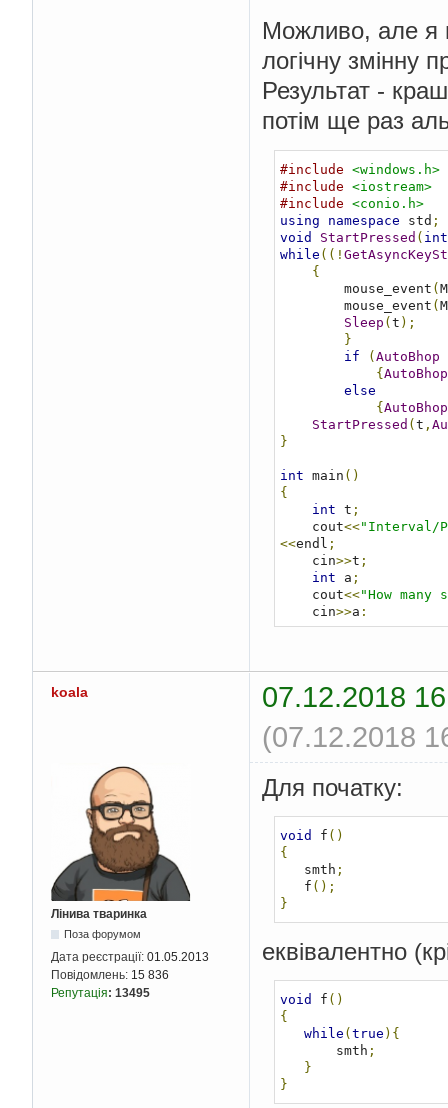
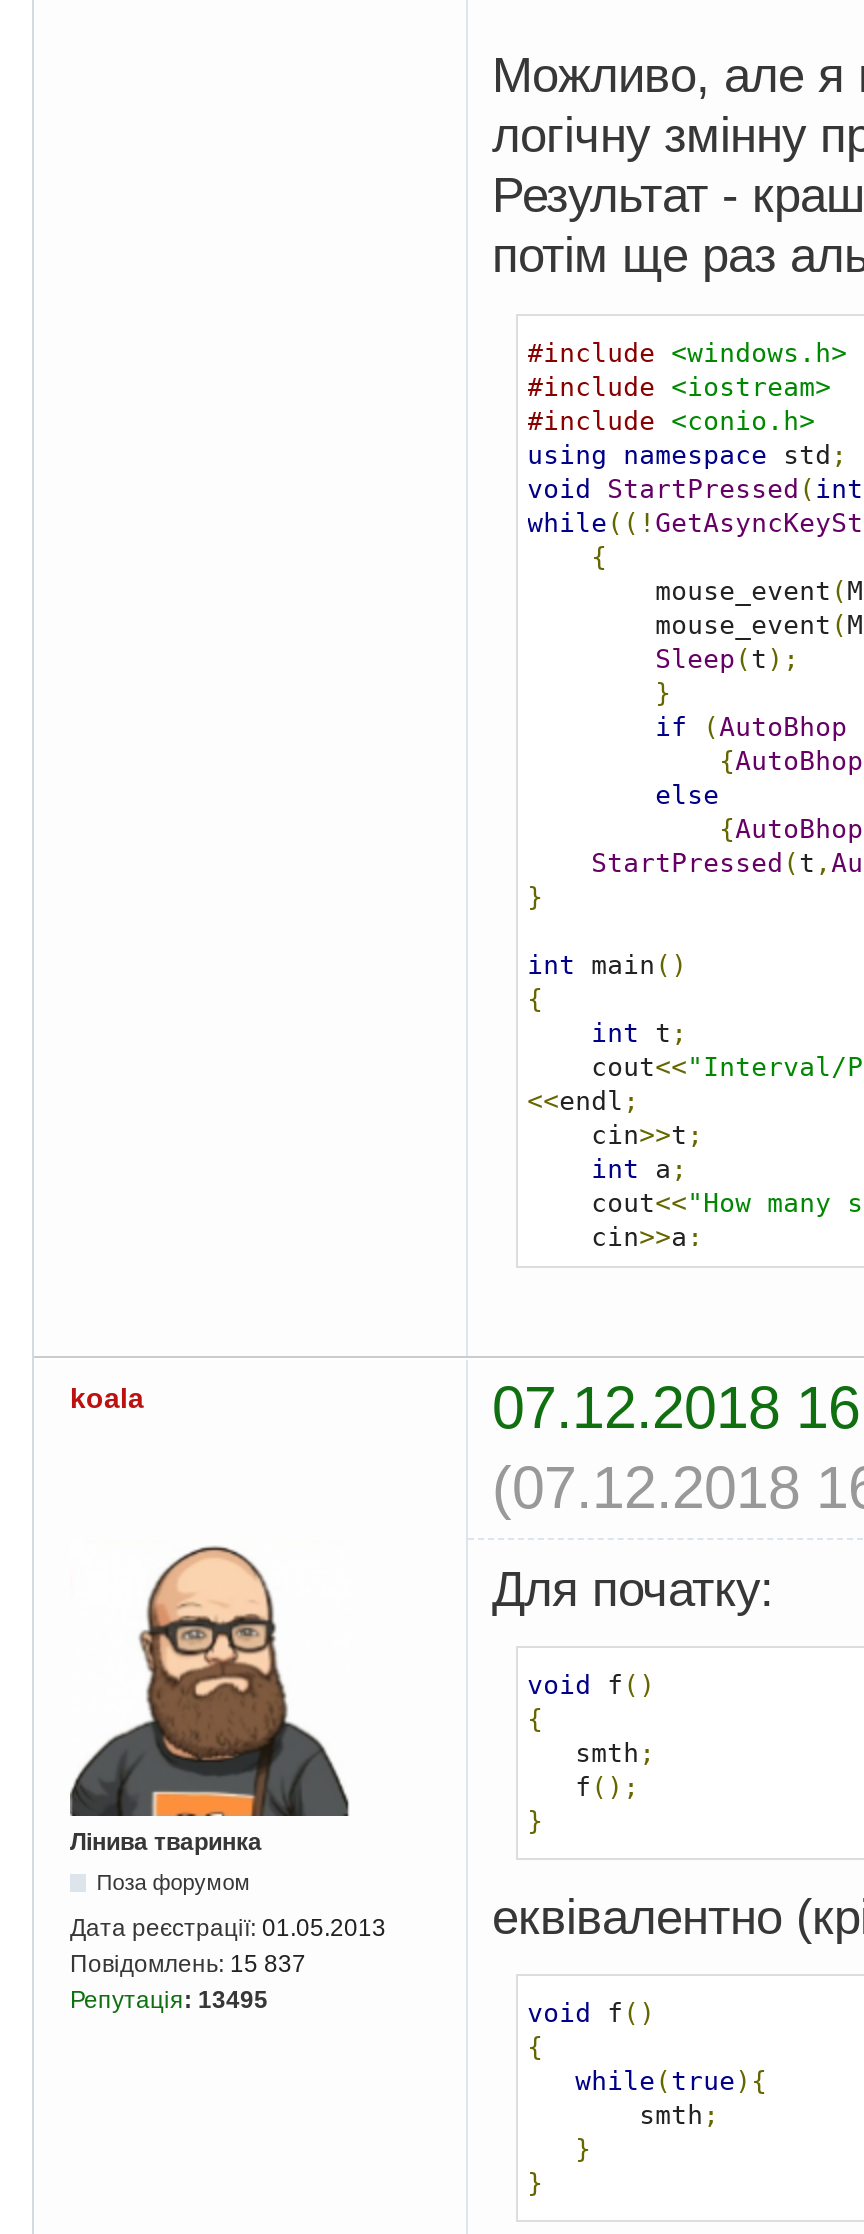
- Повідомлень: 15 836
+ Повідомлень: 15 837
